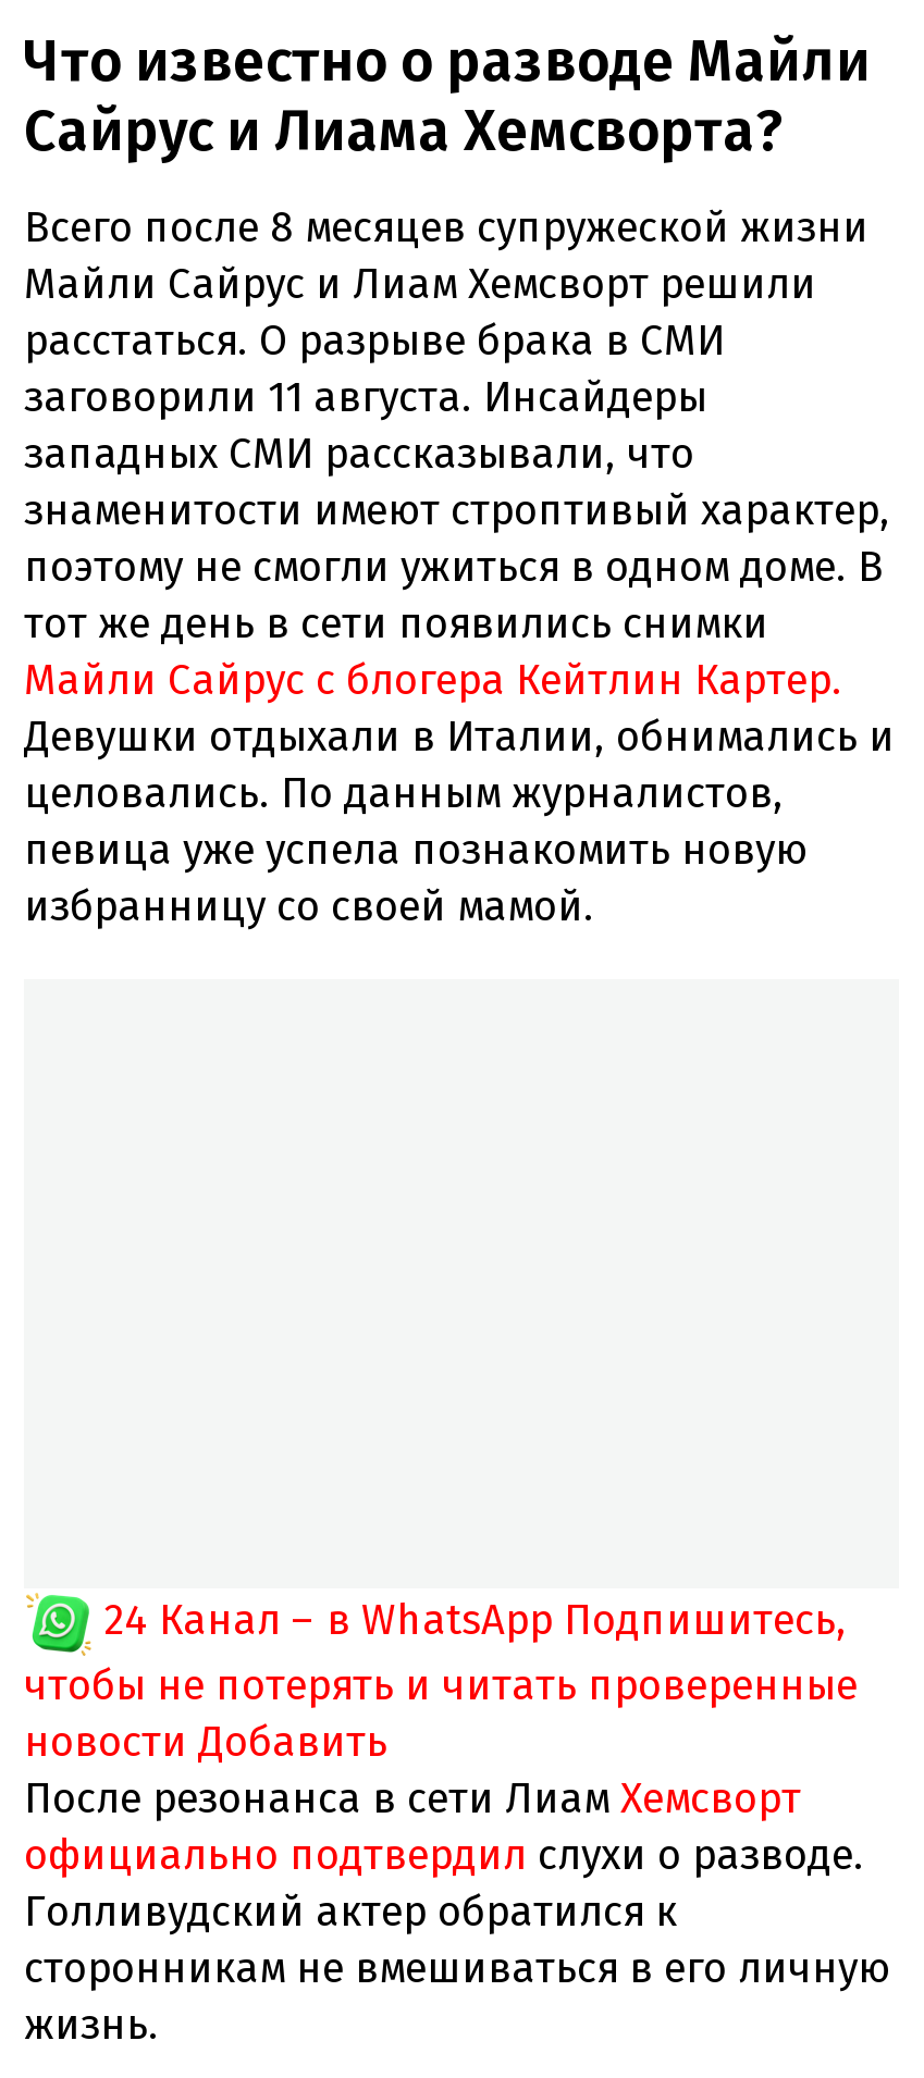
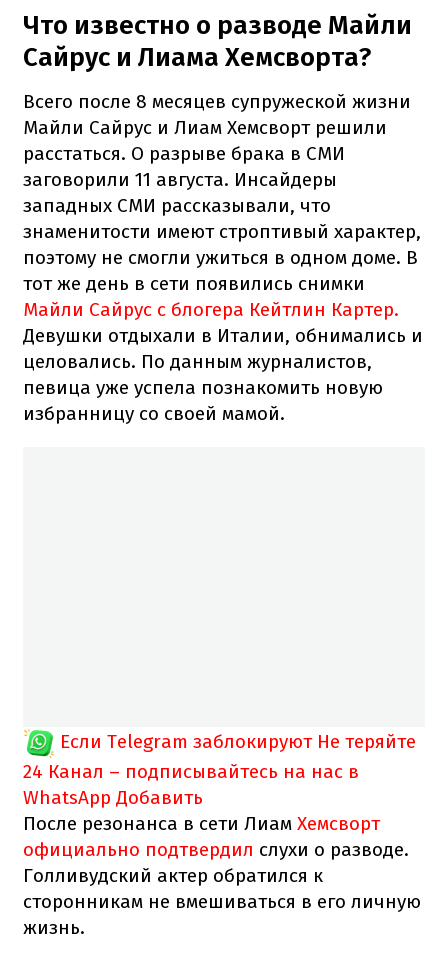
- 24 Канал – в WhatsApp Подпишитесь,
- чтобы не потерять и читать проверенные
- новости Добавить
+ Если Telegram заблокируют Не теряйте
+ 24 Канал – подписывайтесь на нас в
+ WhatsApp Добавить
